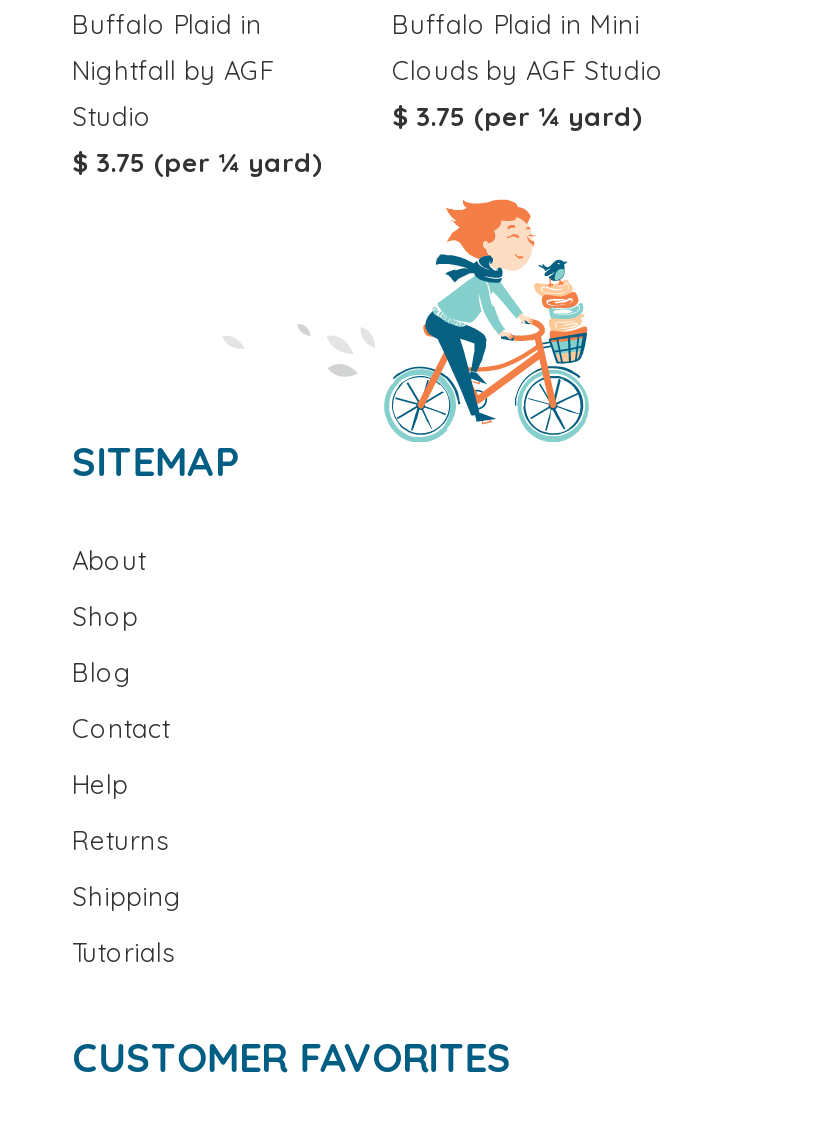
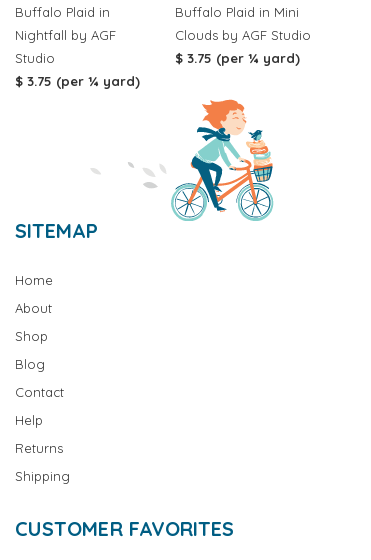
+ Home

moved down: About | Shop | Blog | Contact | Help | Returns | Shipping

- Tutorials
